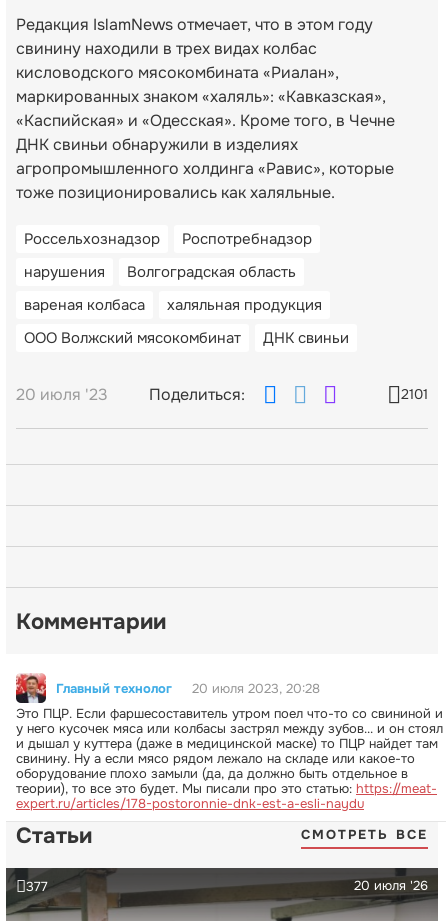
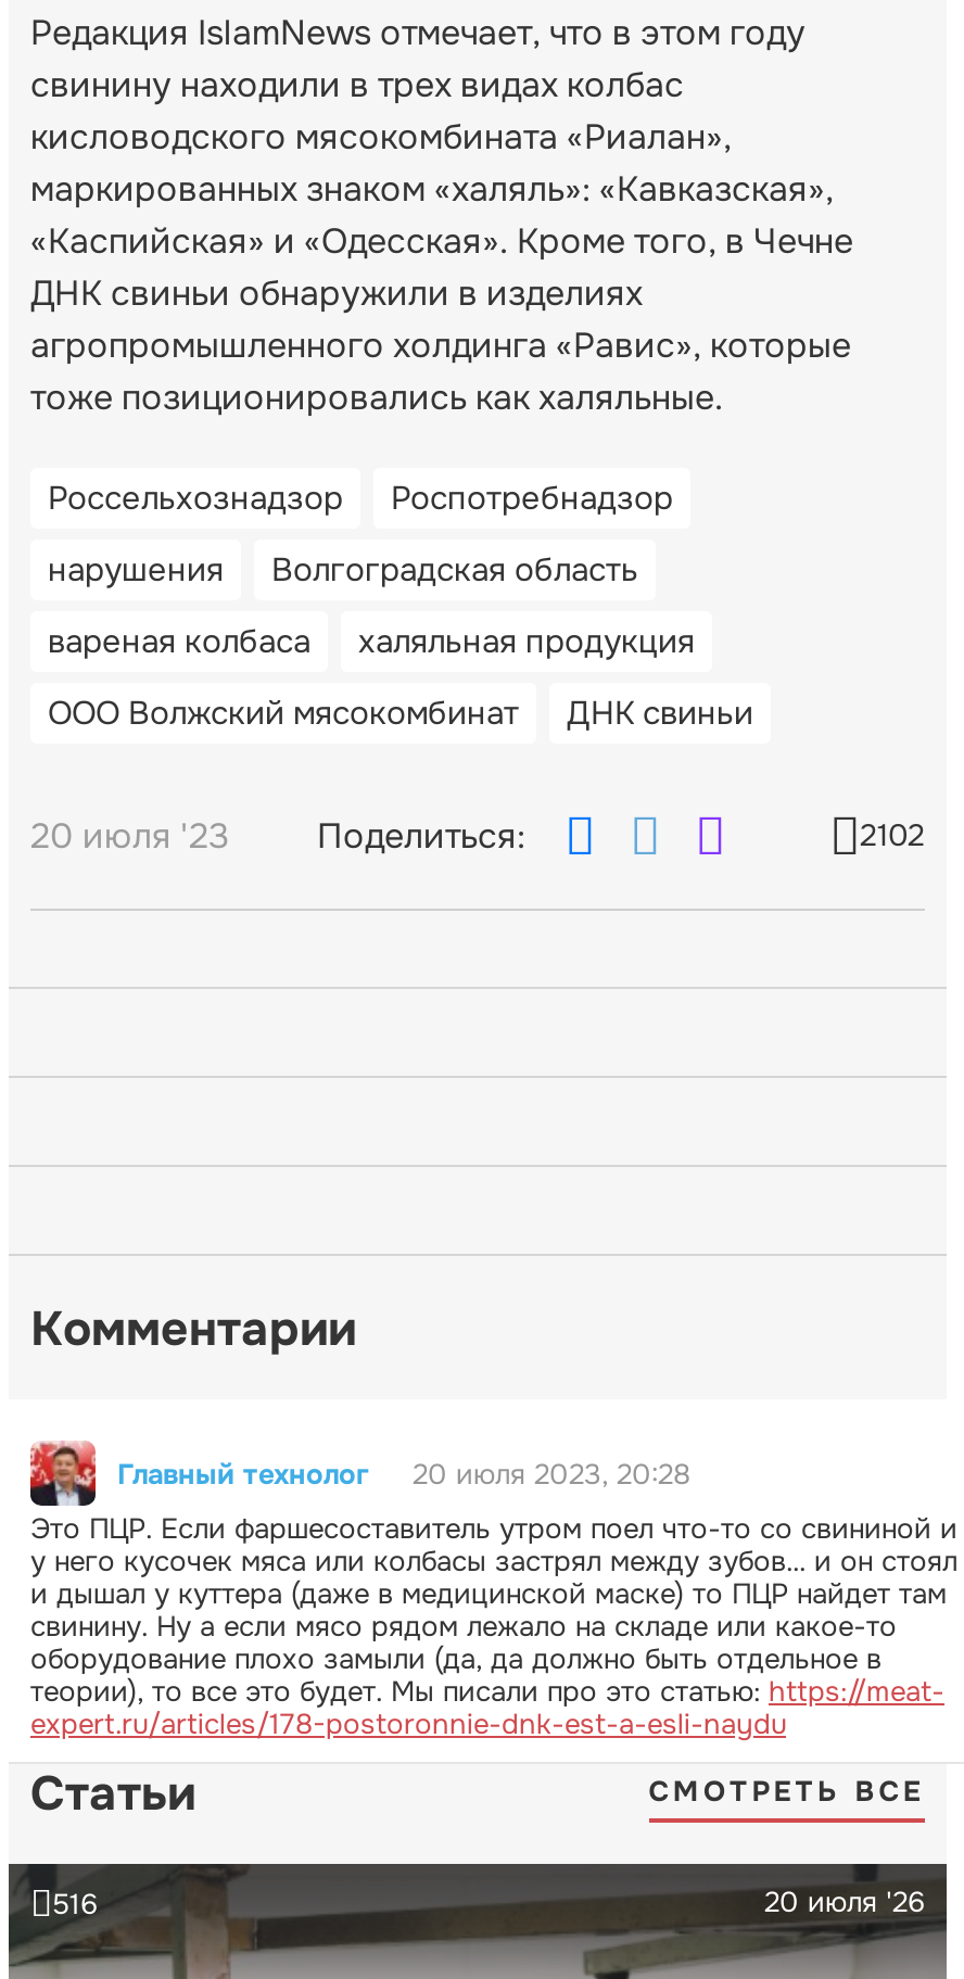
- 2101
+ 2102

- 377
+ 516
